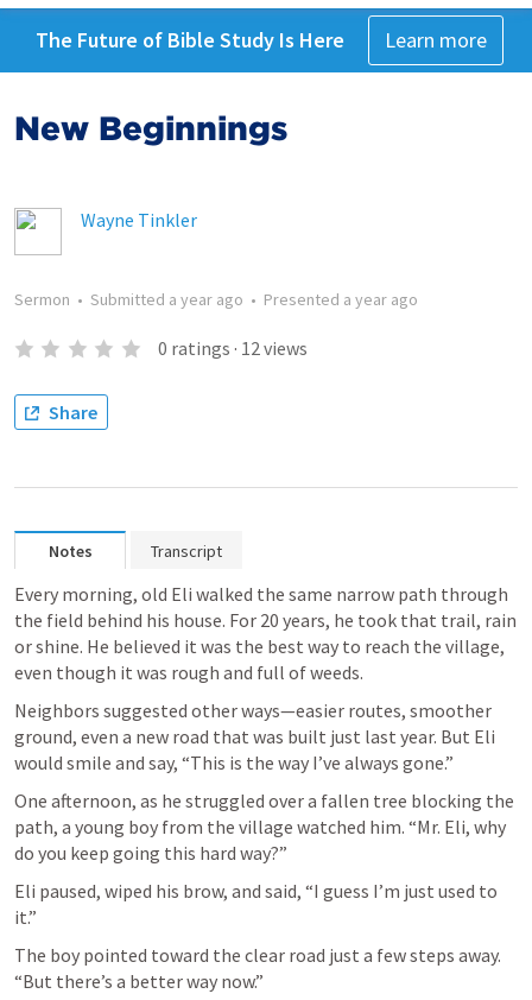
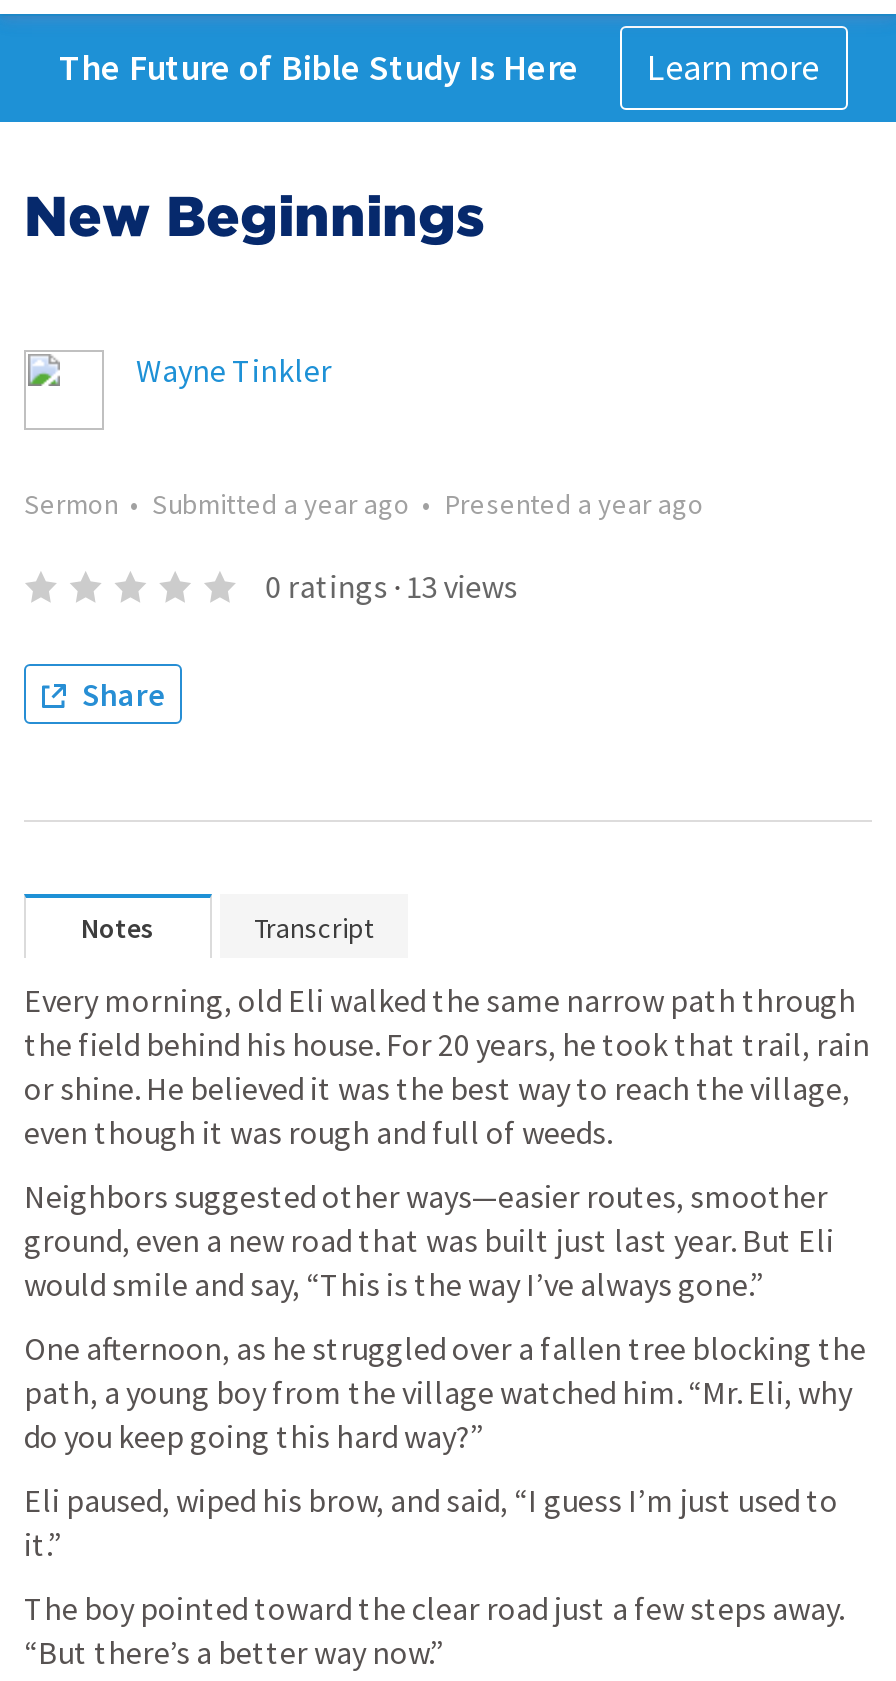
- 0 ratings · 12 views
+ 0 ratings · 13 views
